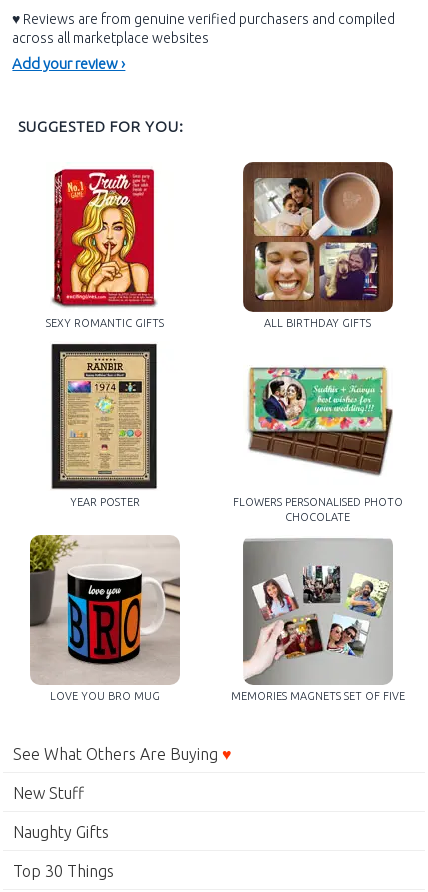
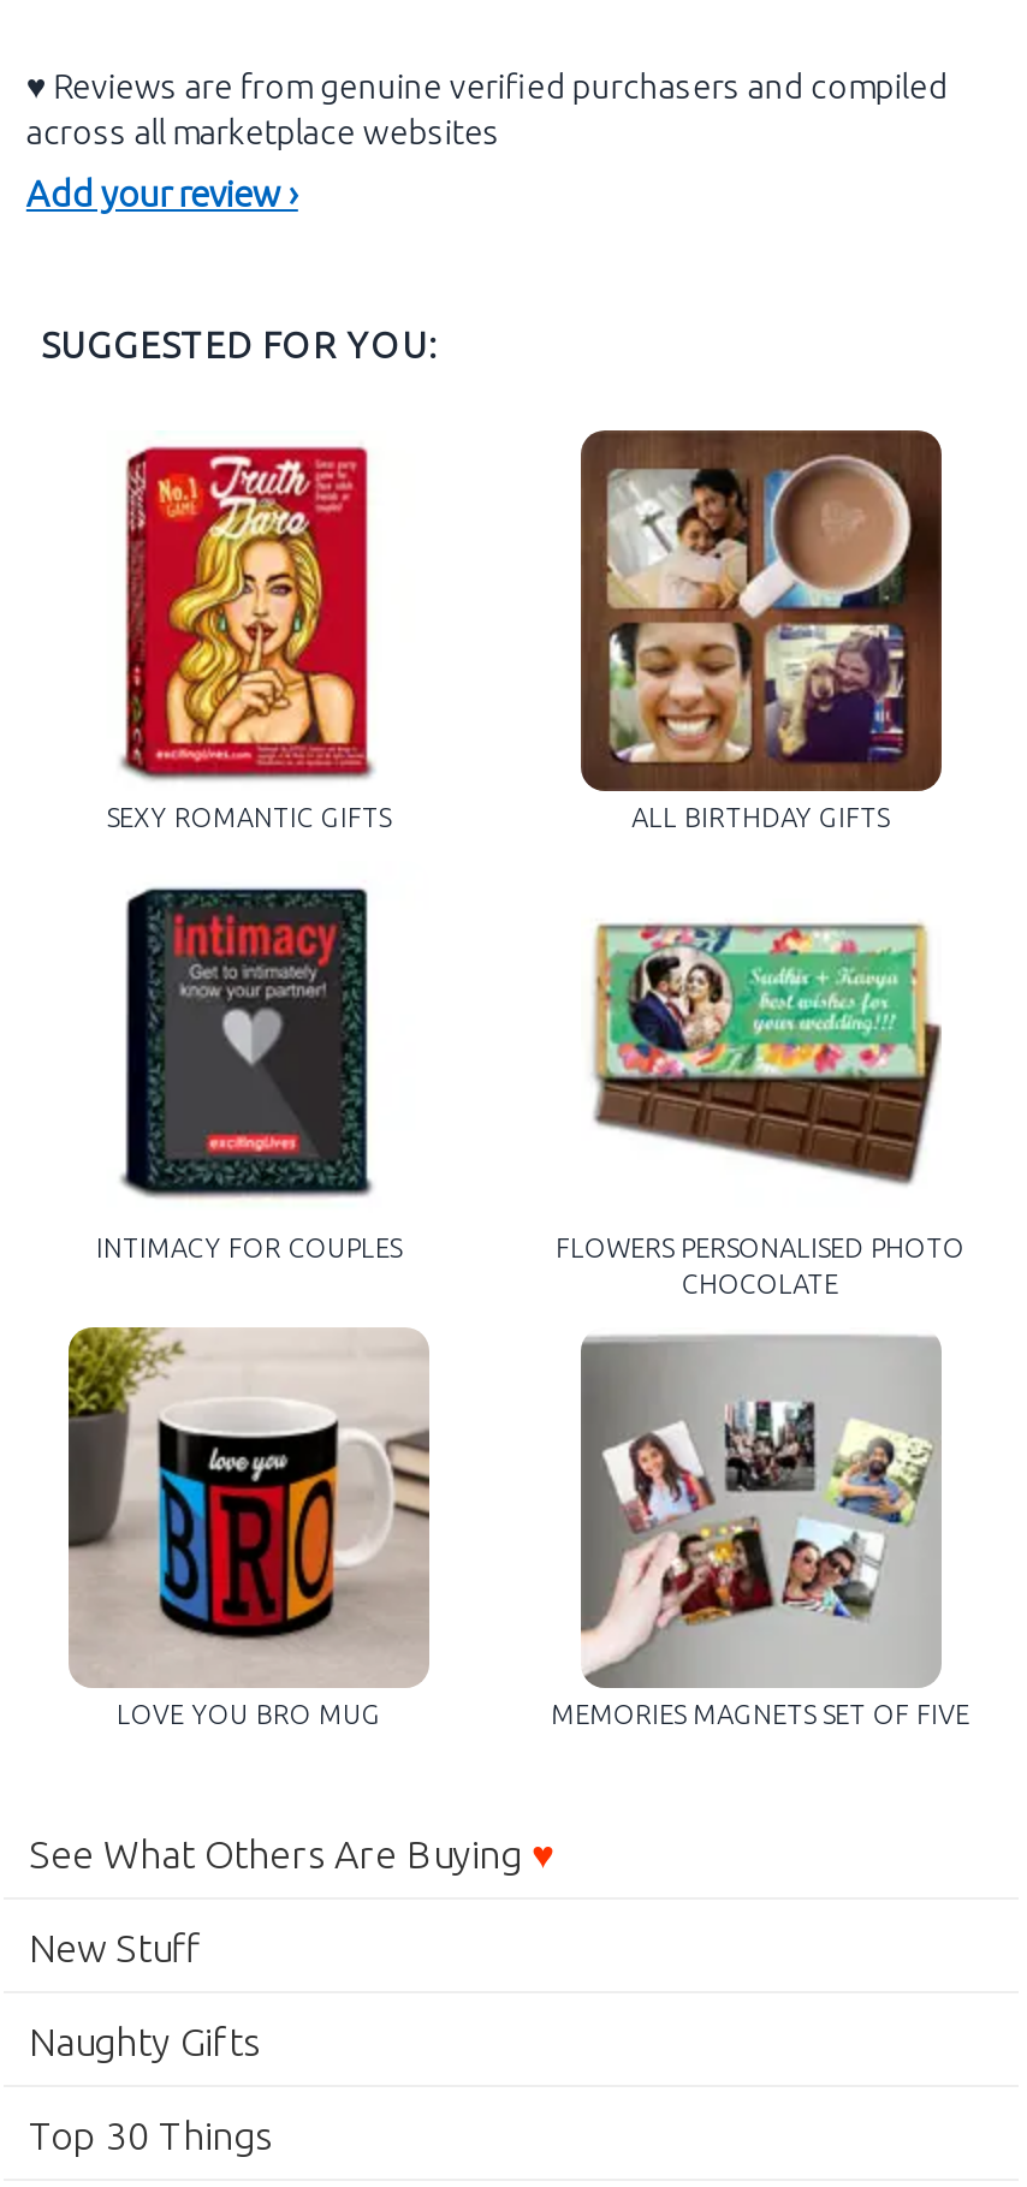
- [image]
- YEAR POSTER
+ [image]
+ INTIMACY FOR COUPLES
